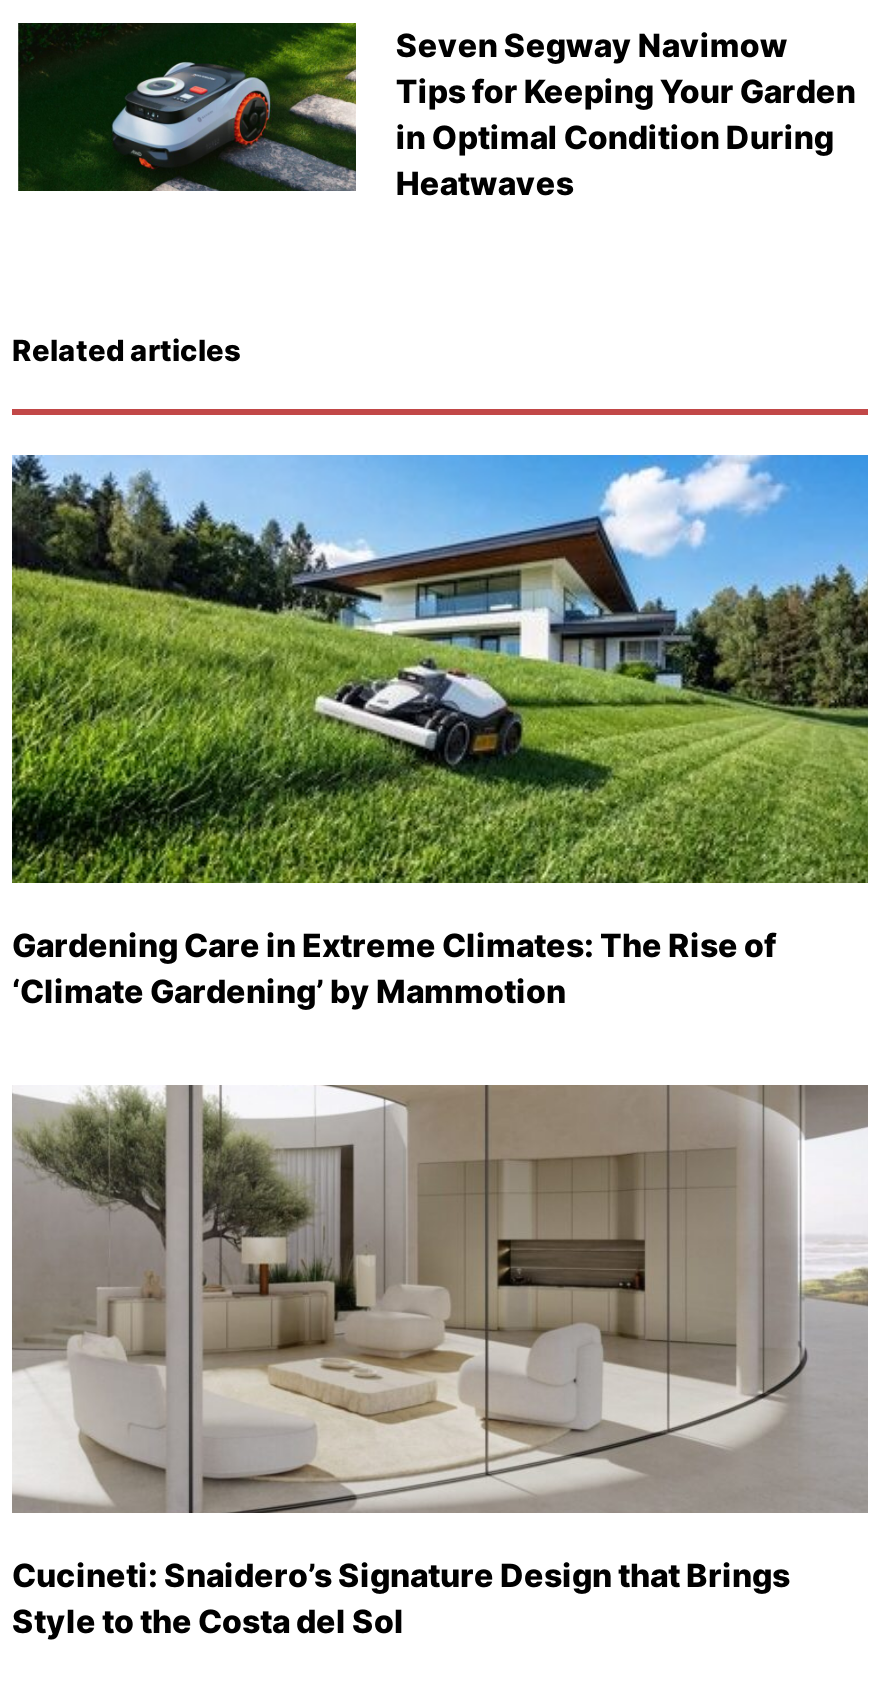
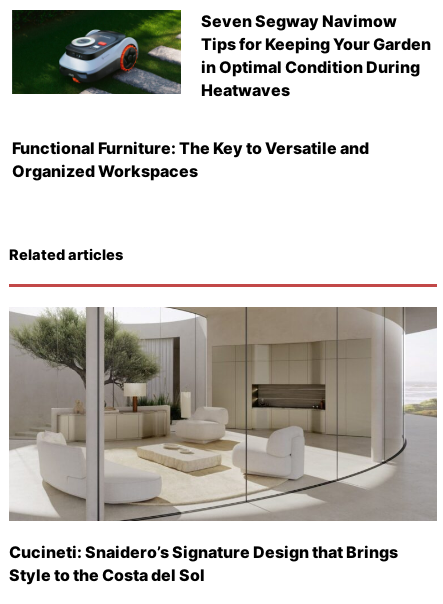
+ Functional Furniture: The Key to Versatile and
+ Organized Workspaces

moved down: Related articles

- [image]
- Gardening Care in Extreme Climates: The Rise of
- ‘Climate Gardening’ by Mammotion
